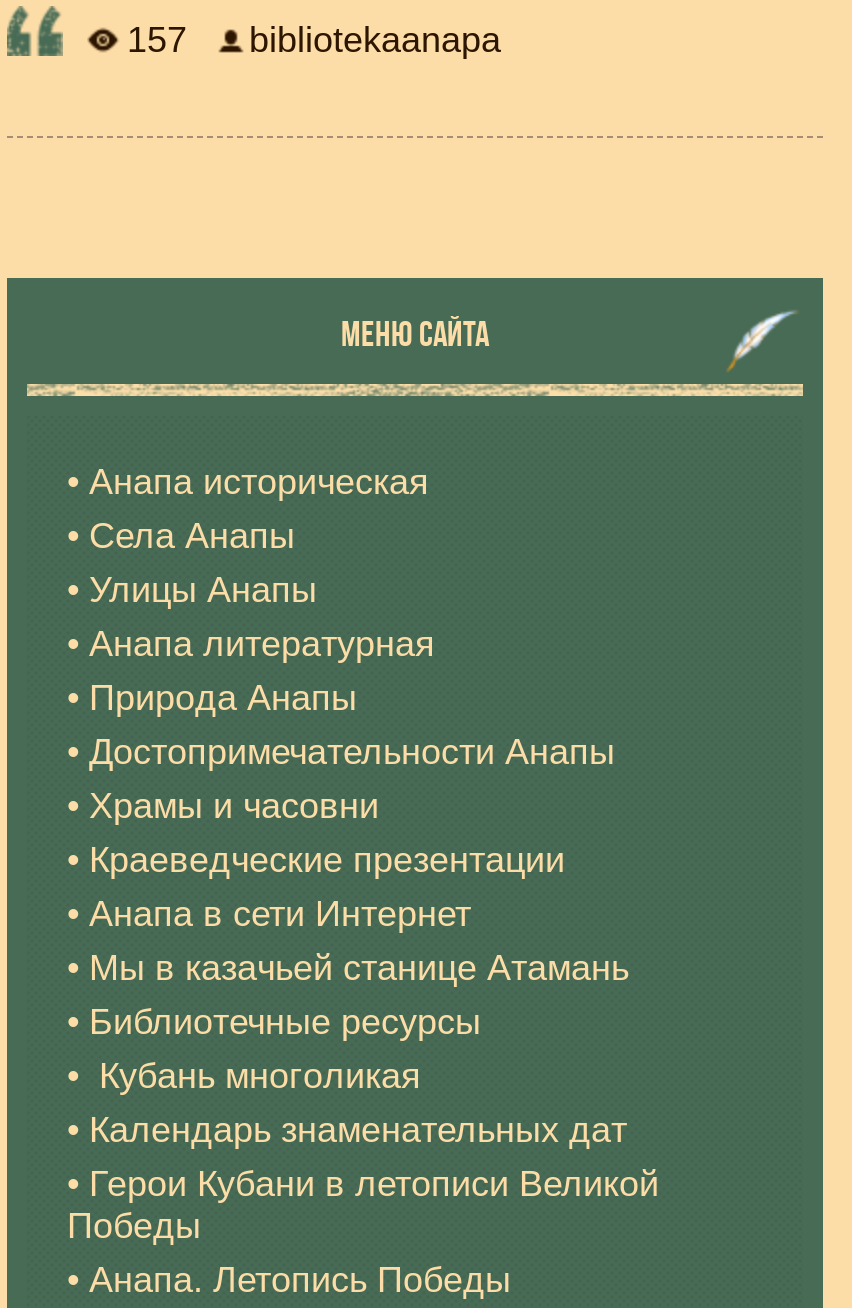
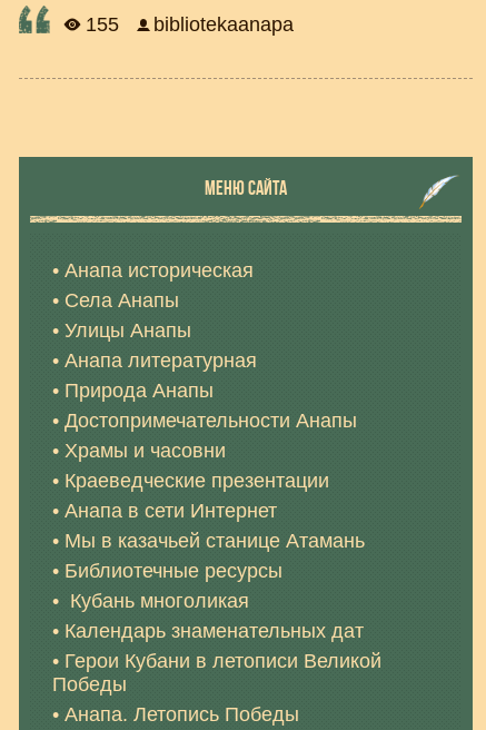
- 157 bibliotekaanapa
+ 155 bibliotekaanapa
